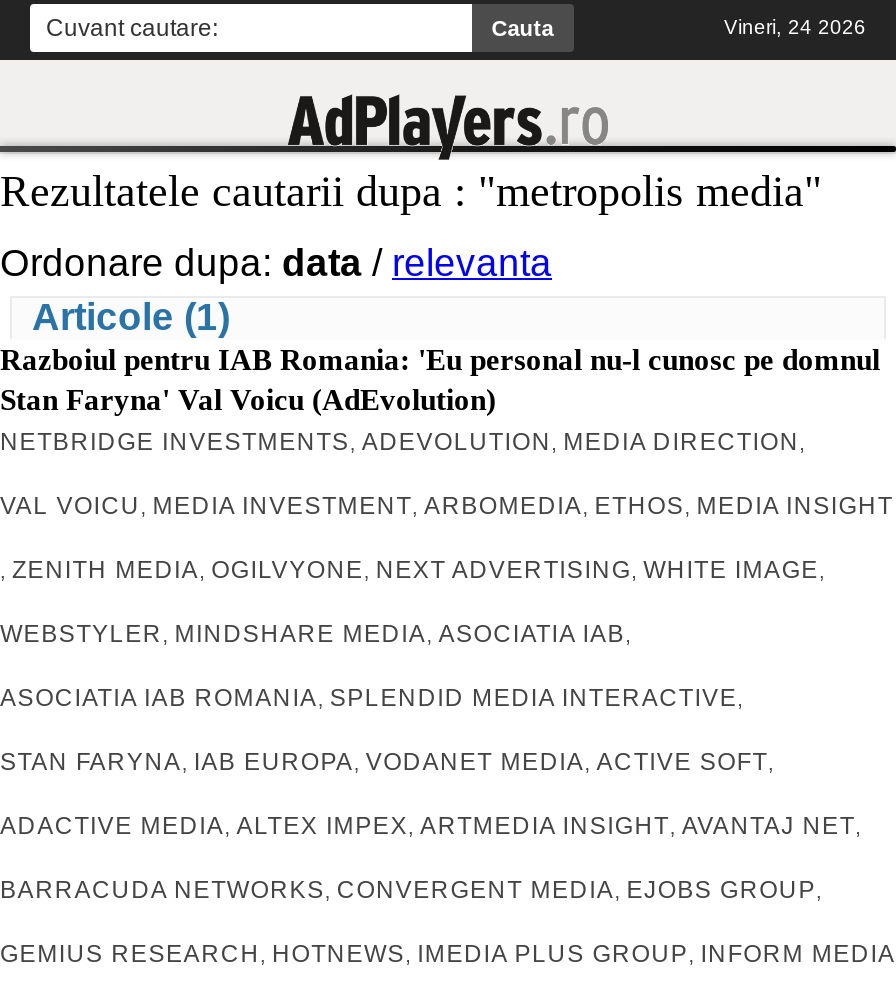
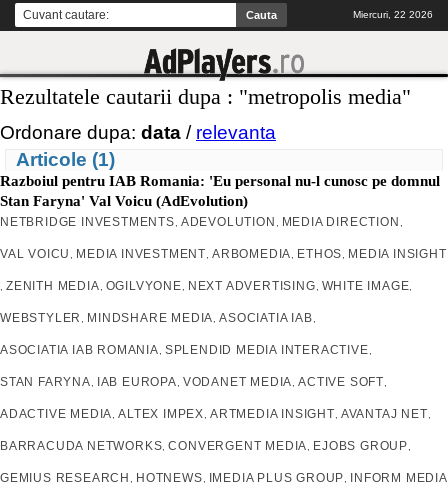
- Vineri, 24 2026
+ Miercuri, 22 2026
